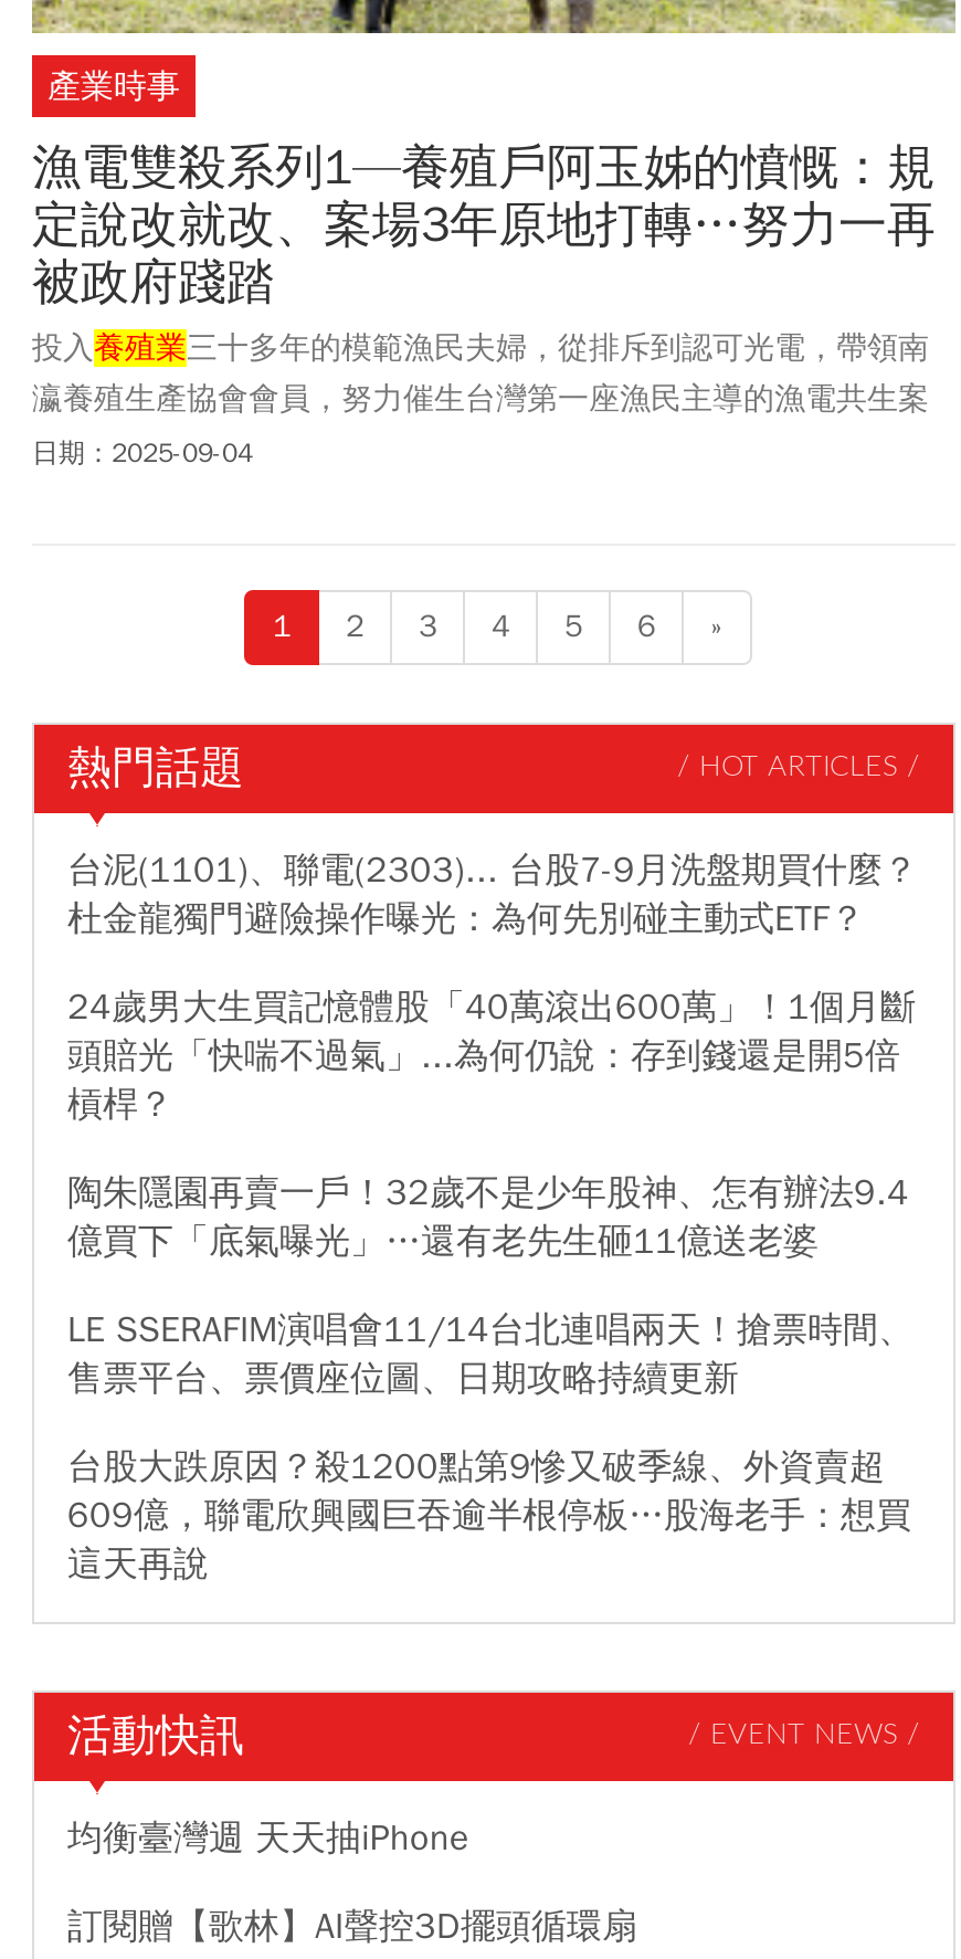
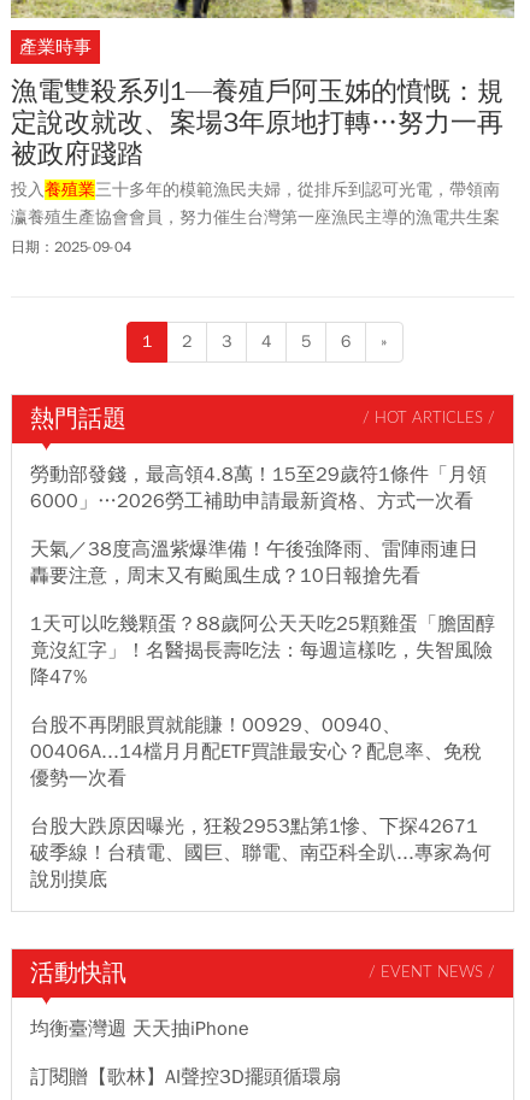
- 台泥(1101)、聯電(2303)... 台股7-9月洗盤期買什麼？
- 杜金龍獨門避險操作曝光：為何先別碰主動式ETF？
+ 勞動部發錢，最高領4.8萬！15至29歲符1條件「月領
+ 6000」…2026勞工補助申請最新資格、方式一次看

- 24歲男大生買記憶體股「40萬滾出600萬」！1個月斷
- 頭賠光「快喘不過氣」...為何仍說：存到錢還是開5倍
- 槓桿？
+ 天氣／38度高溫紫爆準備！午後強降雨、雷陣雨連日
+ 轟要注意，周末又有颱風生成？10日報搶先看

- 陶朱隱園再賣一戶！32歲不是少年股神、怎有辦法9.4
- 億買下「底氣曝光」…還有老先生砸11億送老婆
+ 1天可以吃幾顆蛋？88歲阿公天天吃25顆雞蛋「膽固醇
+ 竟沒紅字」！名醫揭長壽吃法：每週這樣吃，失智風險
+ 降47%

- LE SSERAFIM演唱會11/14台北連唱兩天！搶票時間、
- 售票平台、票價座位圖、日期攻略持續更新
+ 台股不再閉眼買就能賺！00929、00940、
+ 00406A...14檔月月配ETF買誰最安心？配息率、免稅
+ 優勢一次看

- 台股大跌原因？殺1200點第9慘又破季線、外資賣超
- 609億，聯電欣興國巨吞逾半根停板…股海老手：想買
- 這天再說
+ 台股大跌原因曝光，狂殺2953點第1慘、下探42671
+ 破季線！台積電、國巨、聯電、南亞科全趴...專家為何
+ 說別摸底
